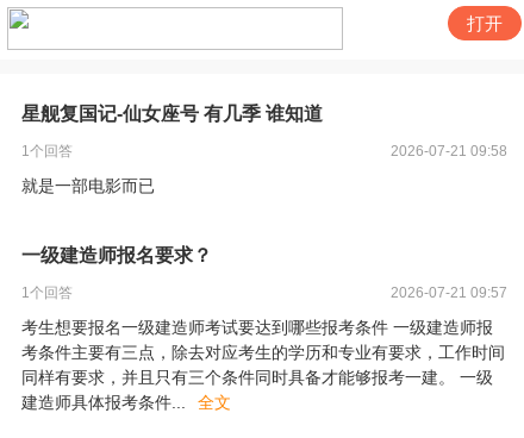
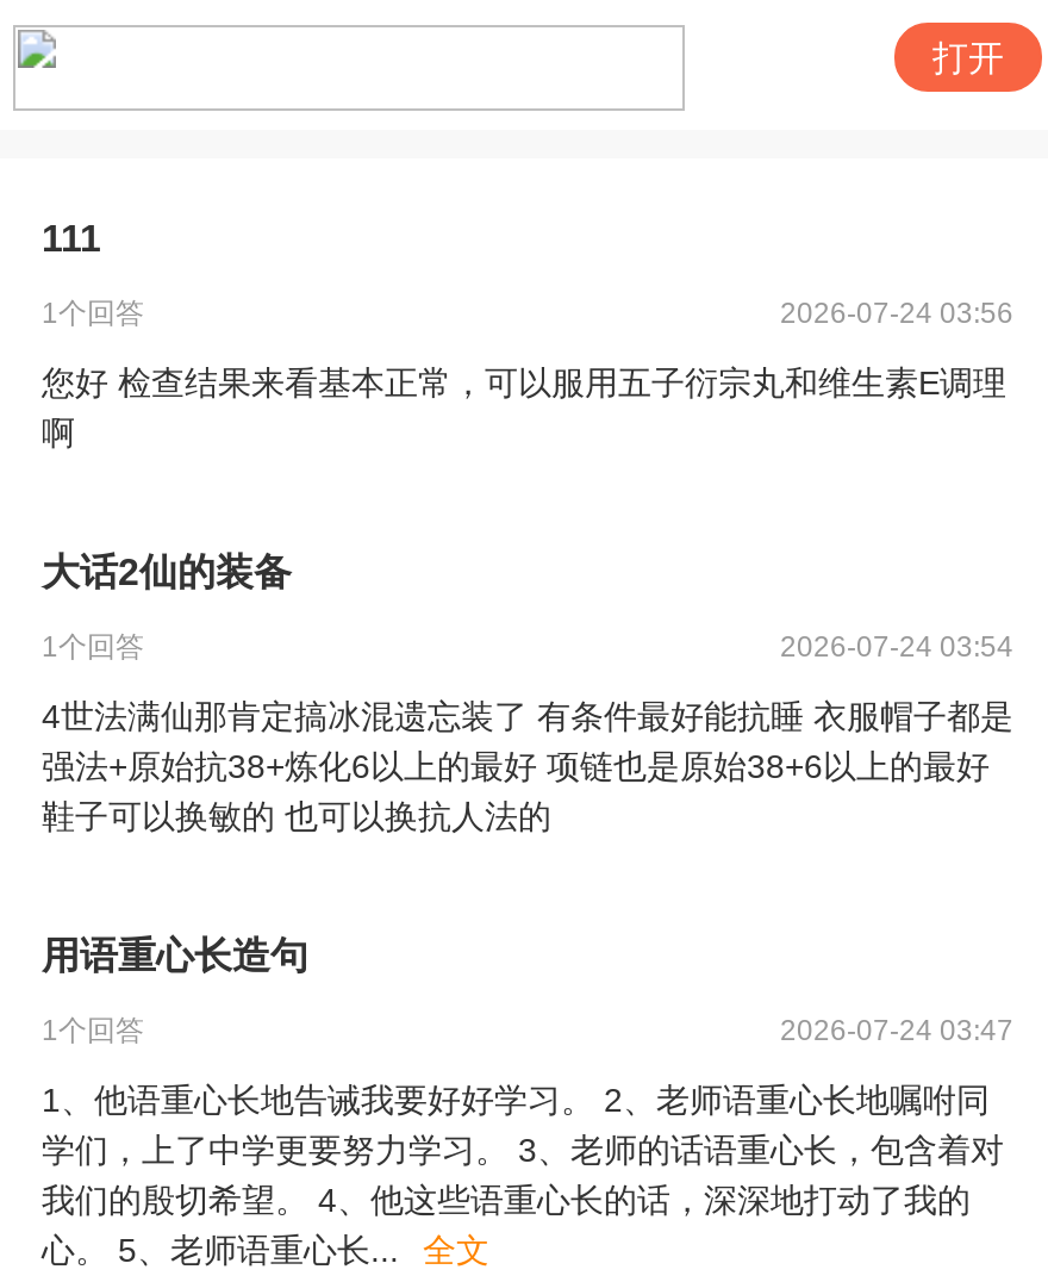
- 星舰复国记-仙女座号 有几季 谁知道
+ 111

- 2026-07-21 09:58
+ 2026-07-24 03:56

- 就是一部电影而已
+ 您好 检查结果来看基本正常，可以服用五子衍宗丸和维生素E调理
+ 啊

- 一级建造师报名要求？
+ 大话2仙的装备

- 2026-07-21 09:57
- 考生想要报名一级建造师考试要达到哪些报考条件 一级建造师报
- 考条件主要有三点，除去对应考生的学历和专业有要求，工作时间
- 同样有要求，并且只有三个条件同时具备才能够报考一建。 一级
- 建造师具体报考条件...
+ 2026-07-24 03:54
+ 4世法满仙那肯定搞冰混遗忘装了 有条件最好能抗睡 衣服帽子都是
+ 强法+原始抗38+炼化6以上的最好 项链也是原始38+6以上的最好
+ 鞋子可以换敏的 也可以换抗人法的
+ 用语重心长造句
+ 1个回答
+ 2026-07-24 03:47
+ 1、他语重心长地告诫我要好好学习。 2、老师语重心长地嘱咐同
+ 学们，上了中学更要努力学习。 3、老师的话语重心长，包含着对
+ 我们的殷切希望。 4、他这些语重心长的话，深深地打动了我的
+ 心。 5、老师语重心长...
